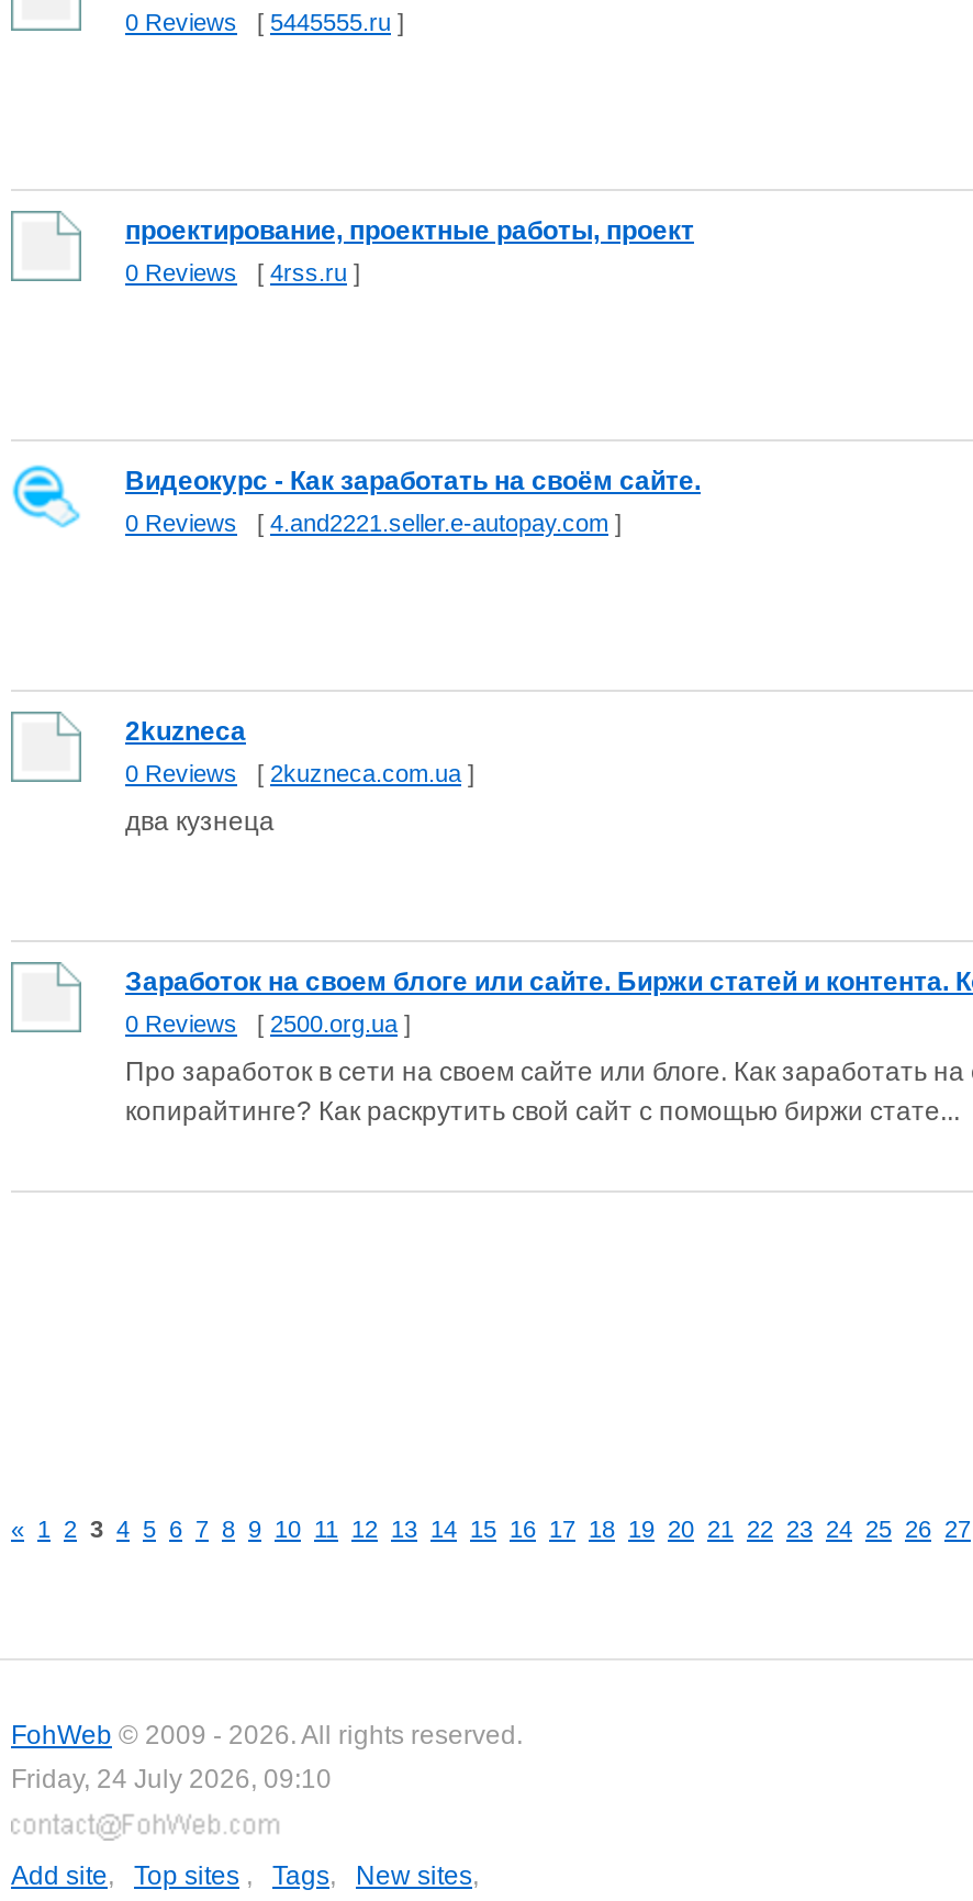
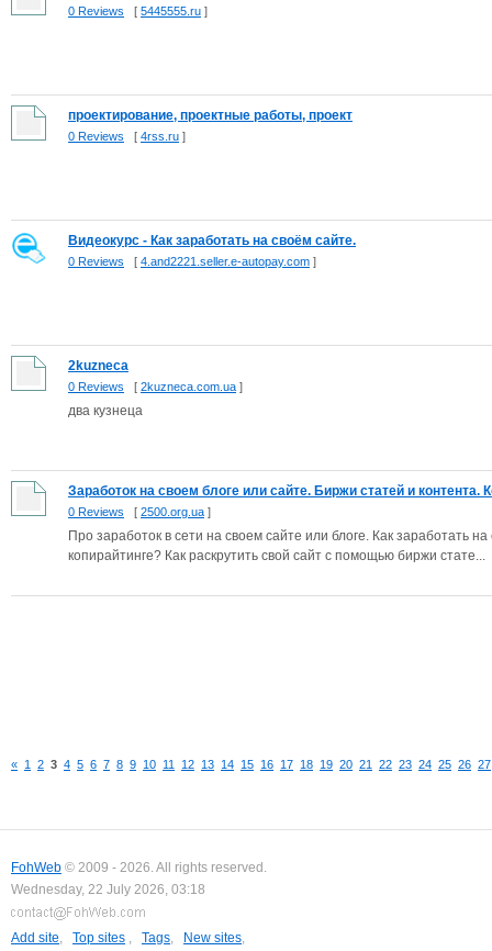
- Friday, 24 July 2026, 09:10
+ Wednesday, 22 July 2026, 03:18
